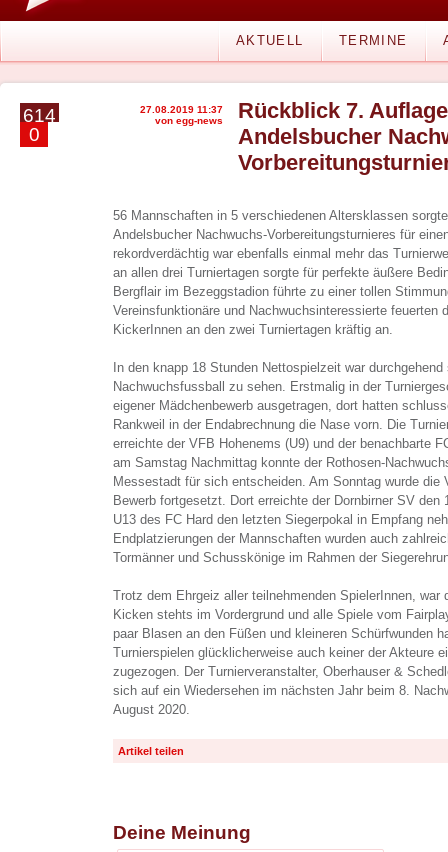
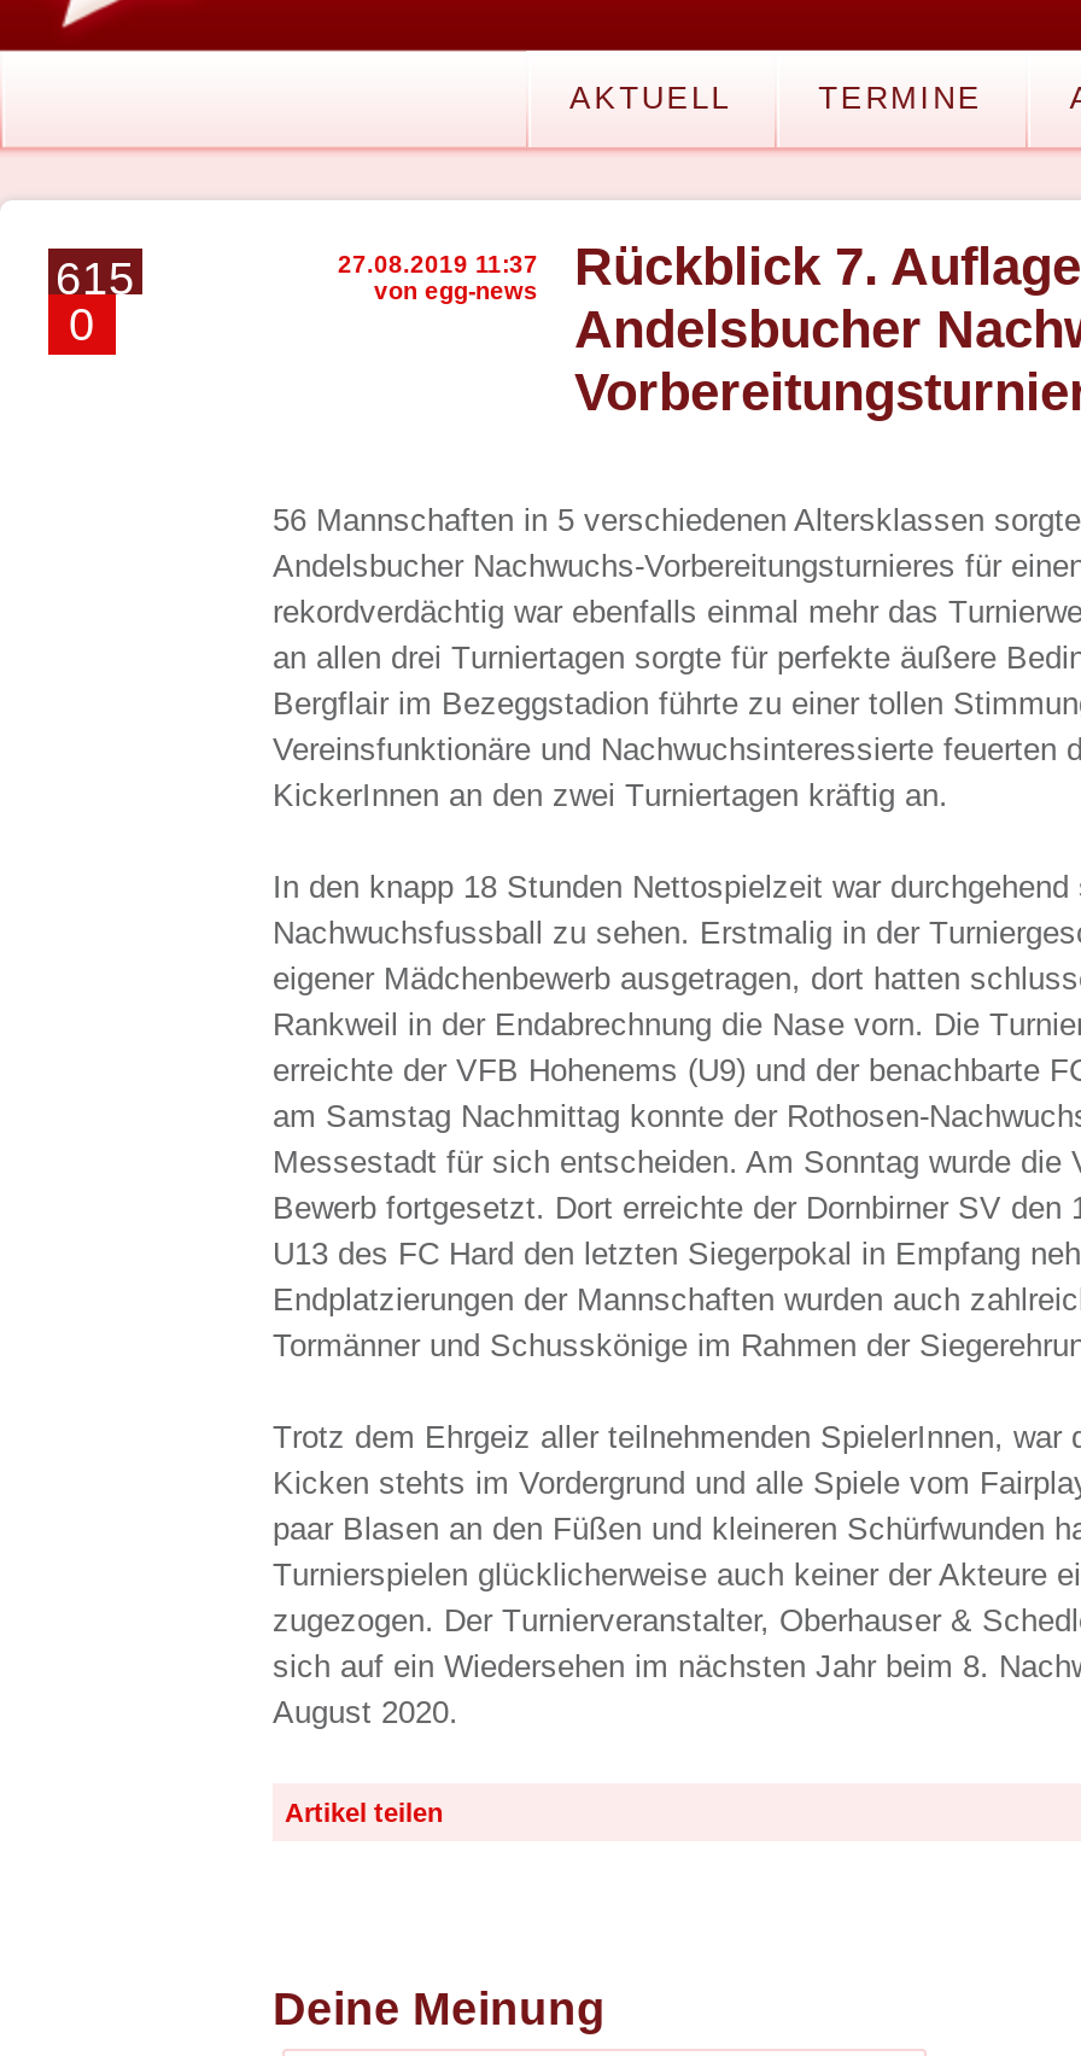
- 614
+ 615
